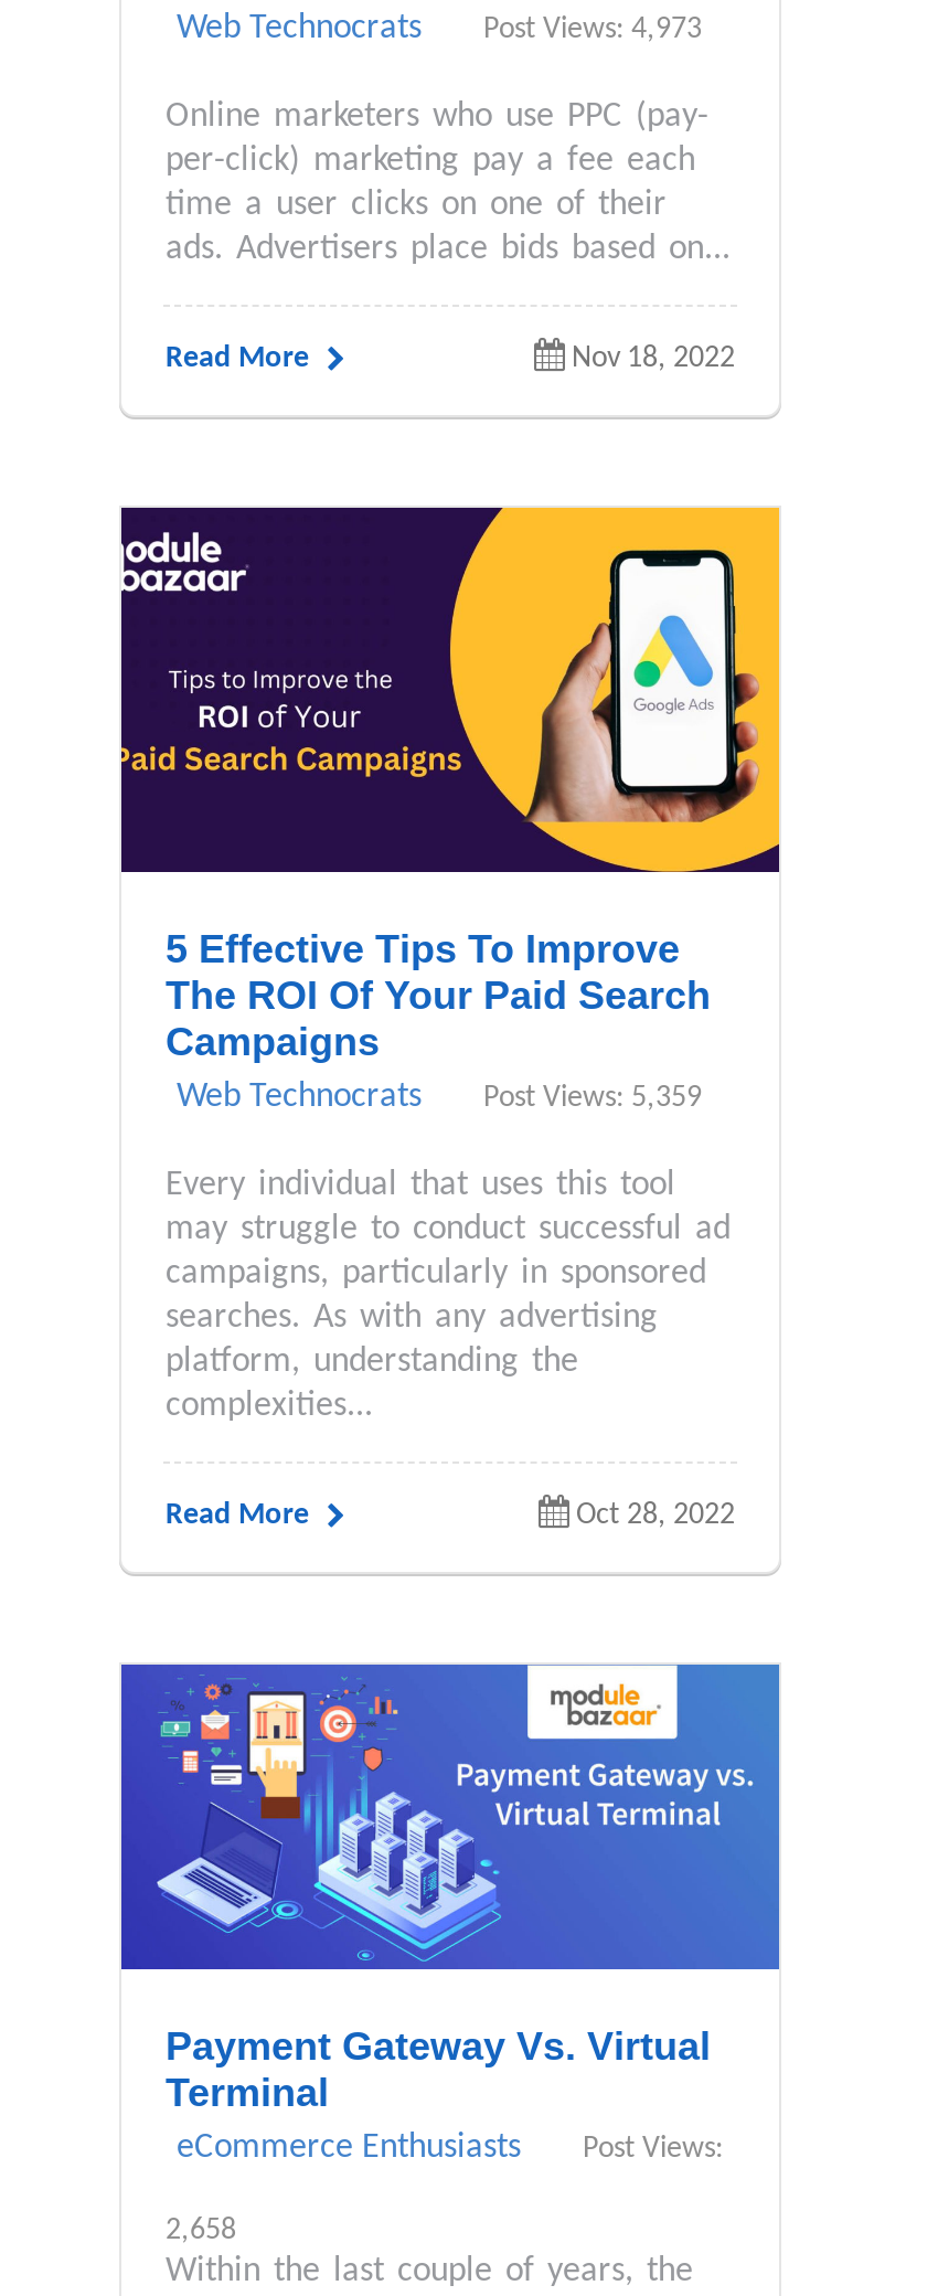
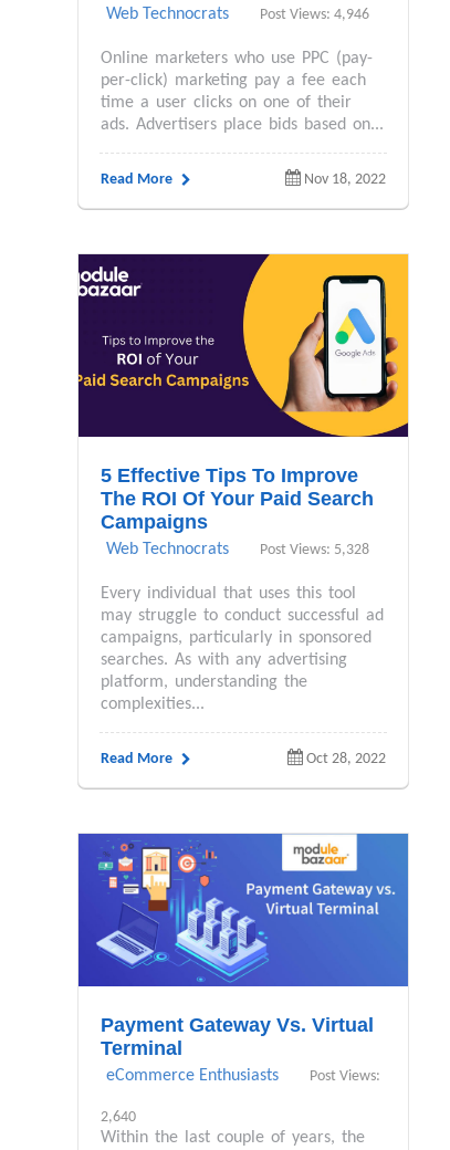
- Web Technocrats Post Views: 4,973
+ Web Technocrats Post Views: 4,946

- Web Technocrats Post Views: 5,359
+ Web Technocrats Post Views: 5,328

- 2,658
+ 2,640
